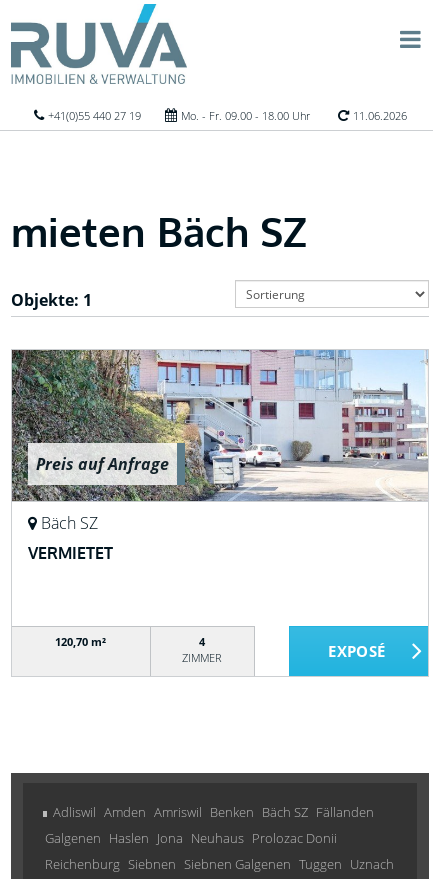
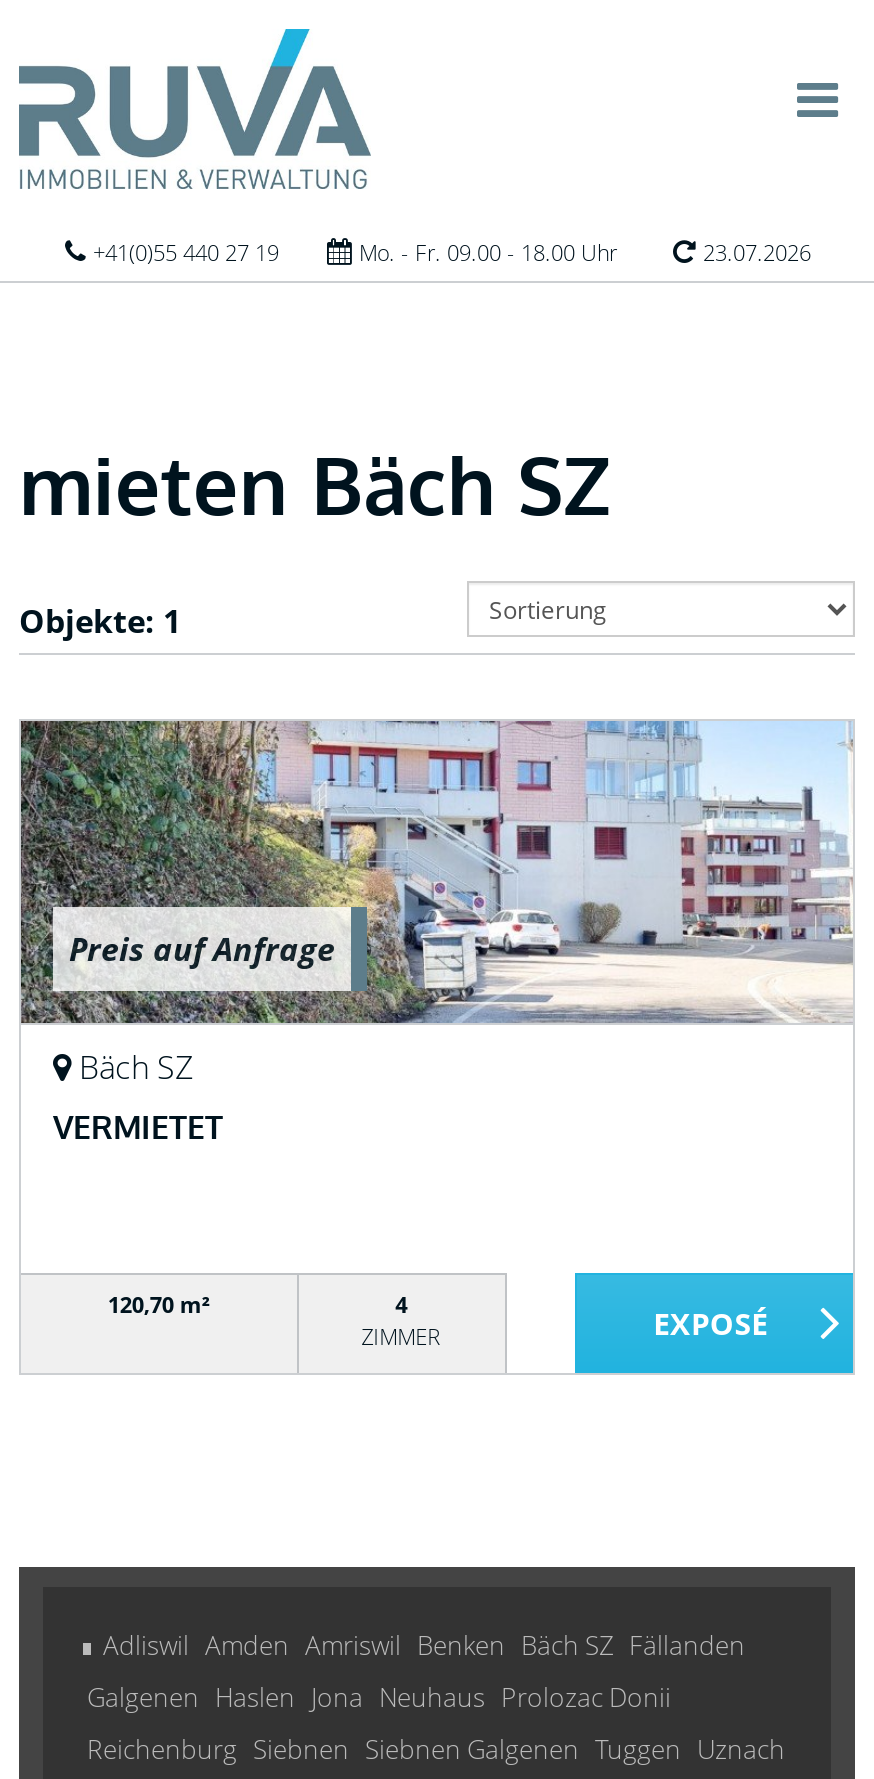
- 11.06.2026
+ 23.07.2026
